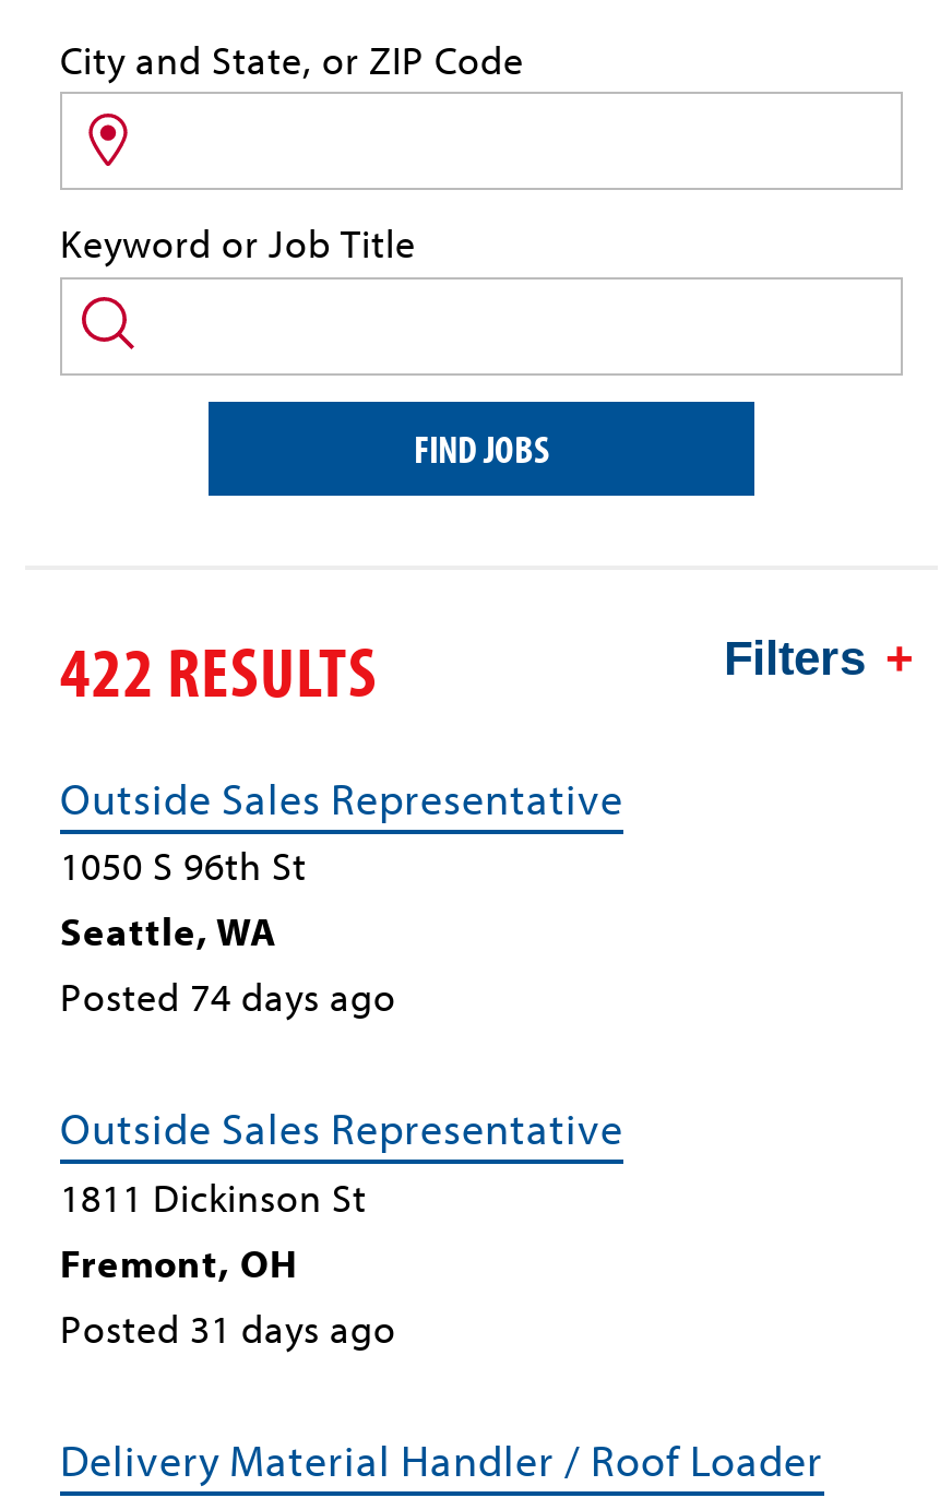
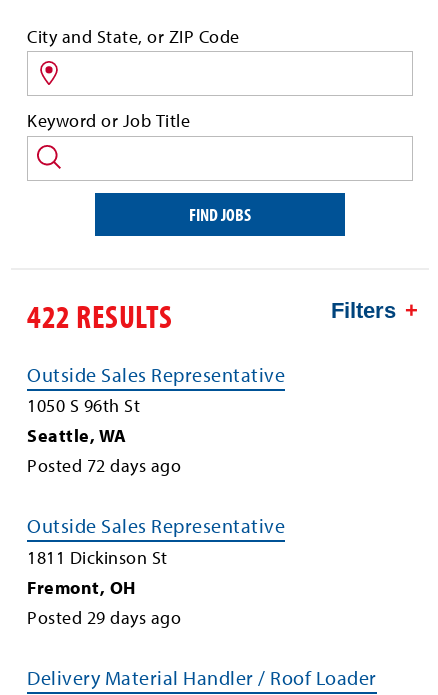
- Posted 74 days ago
+ Posted 72 days ago

- Posted 31 days ago
+ Posted 29 days ago
